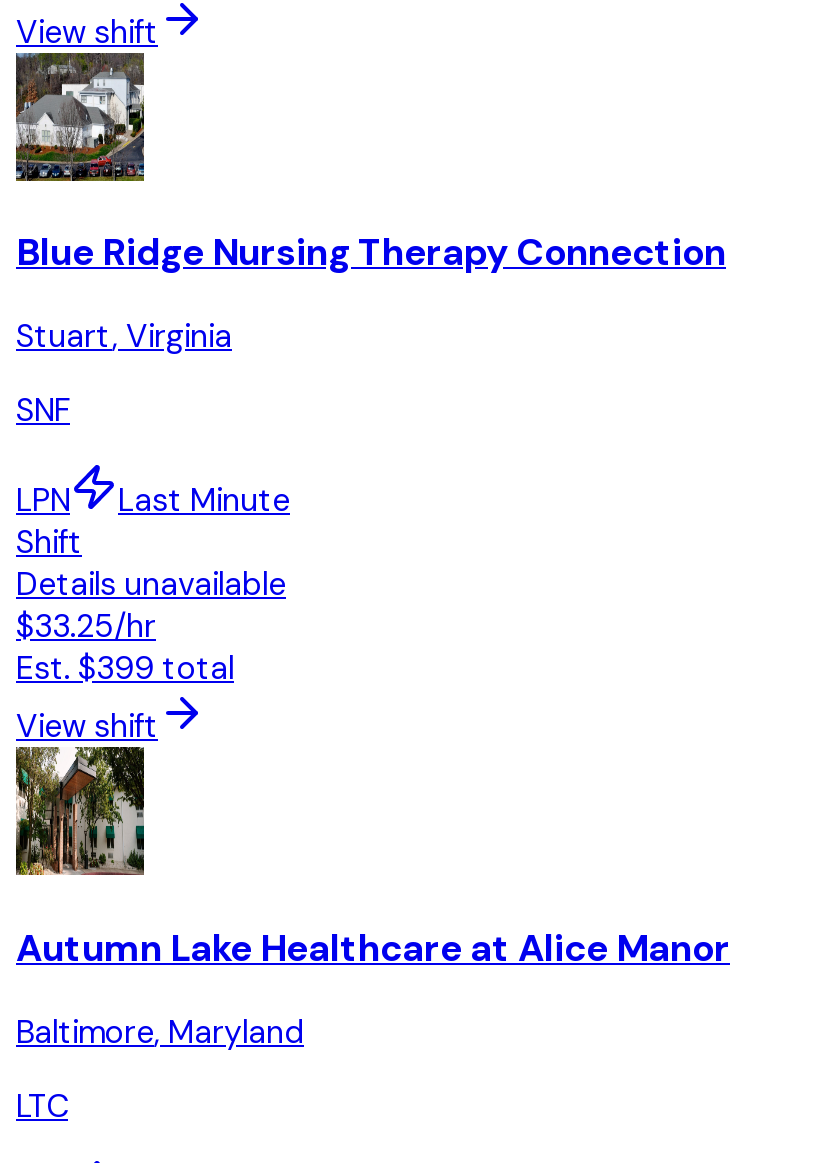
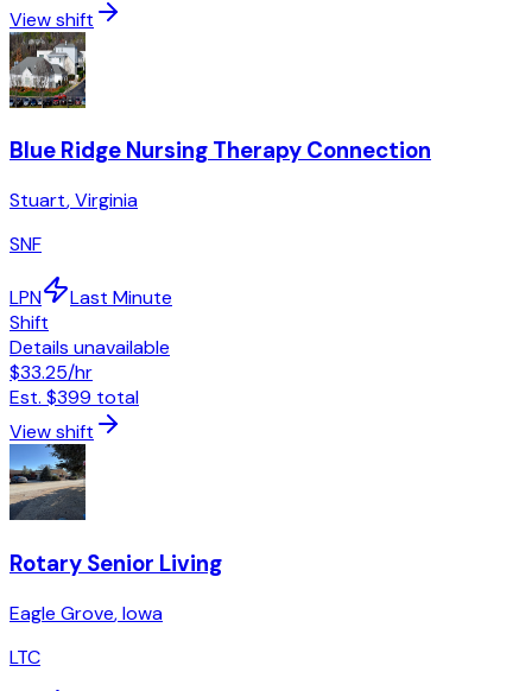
- [image]
- Autumn Lake Healthcare at Alice Manor
+ [image]
+ Rotary Senior Living

- Baltimore, Maryland
+ Eagle Grove, Iowa
